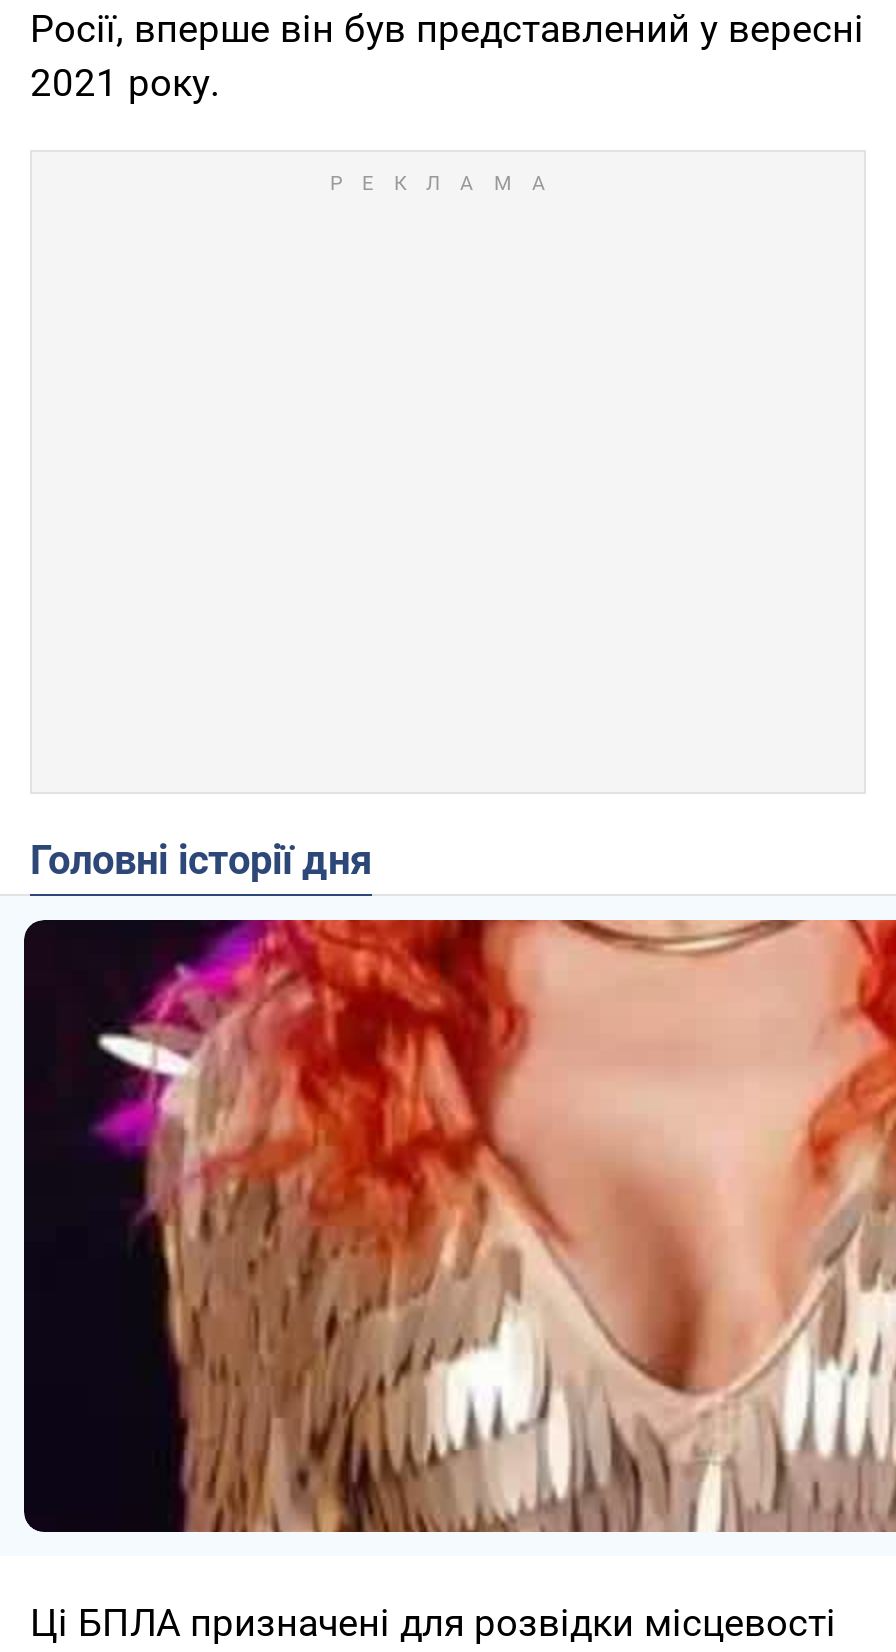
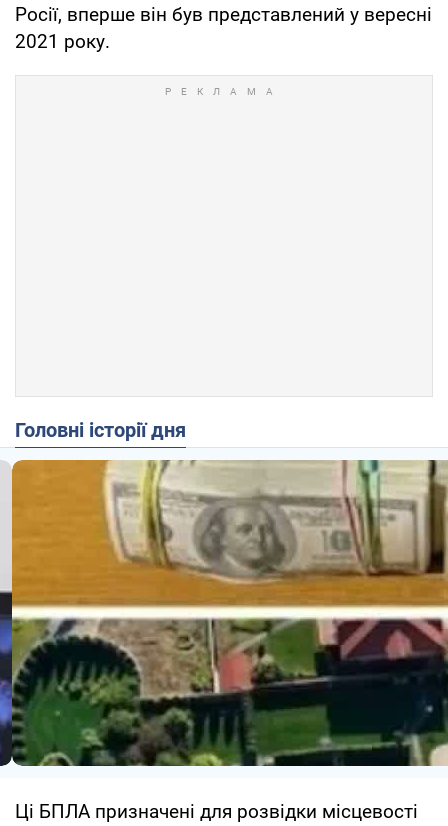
- [image]
+ [image]
